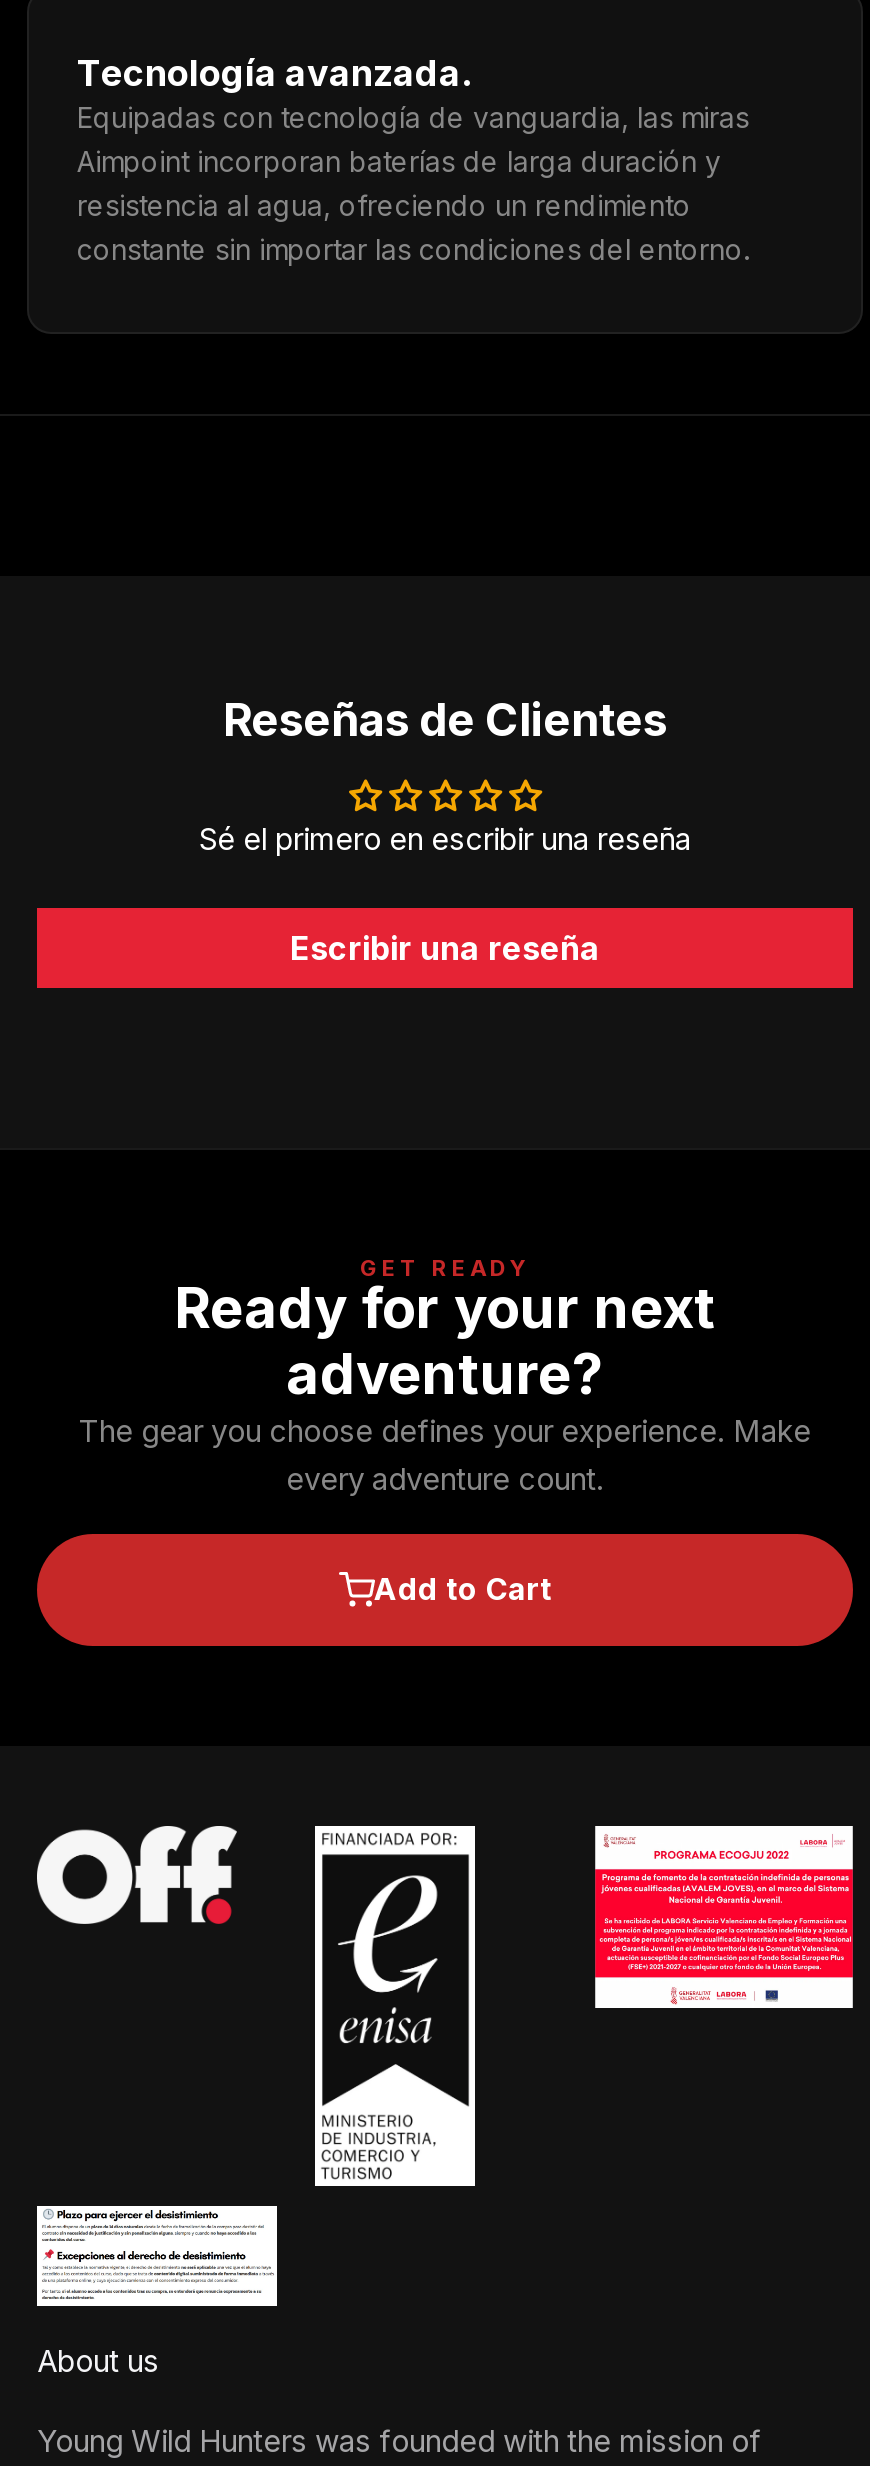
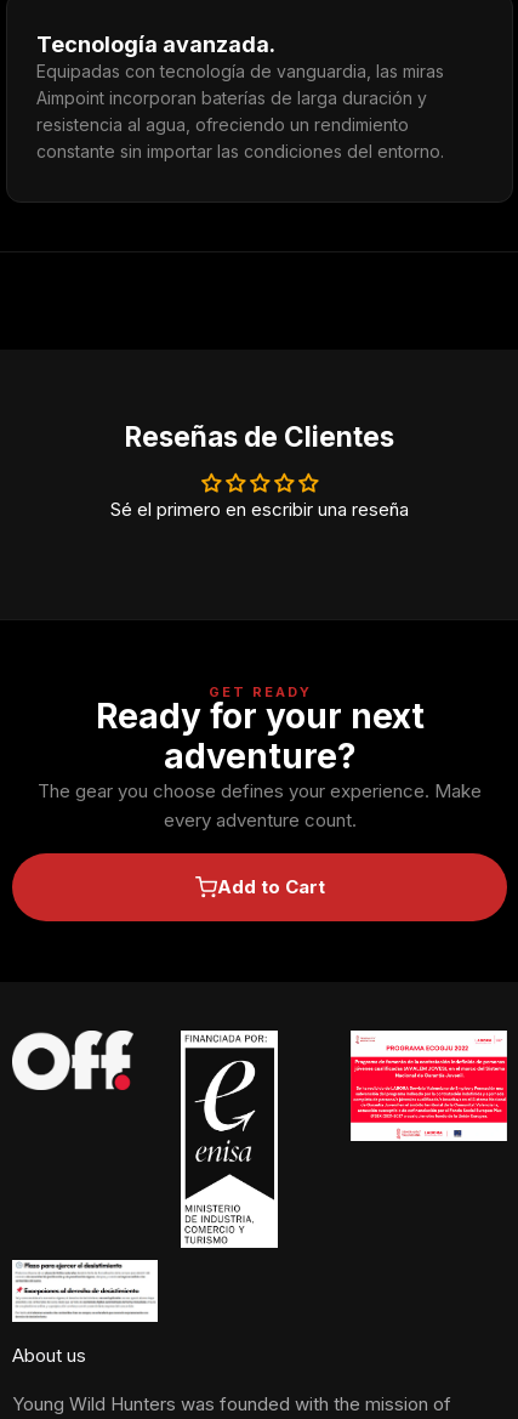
- Escribir una reseña
